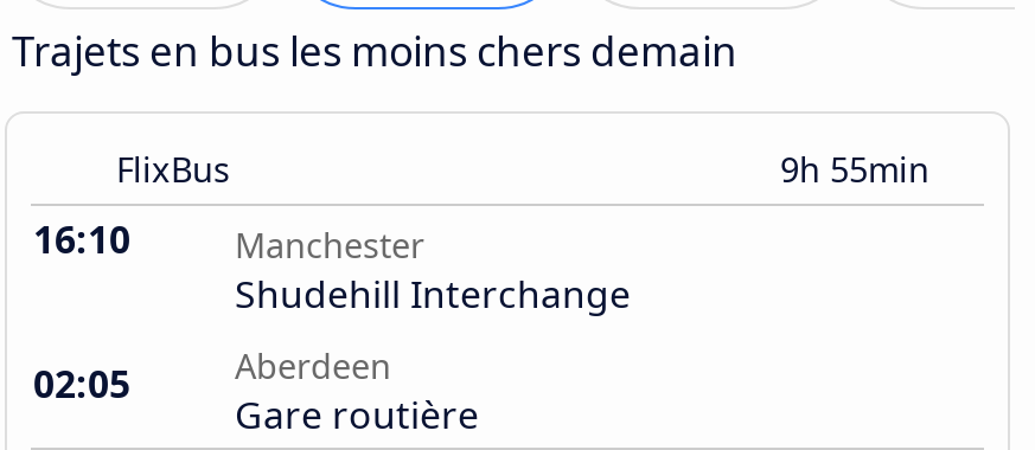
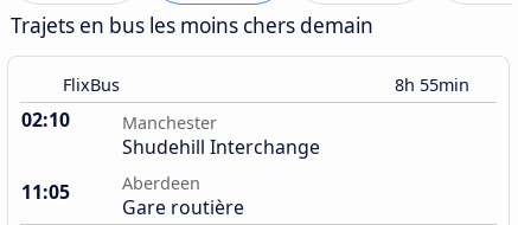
- 9h 55min
+ 8h 55min

- 16:10
+ 02:10

- 02:05
+ 11:05
